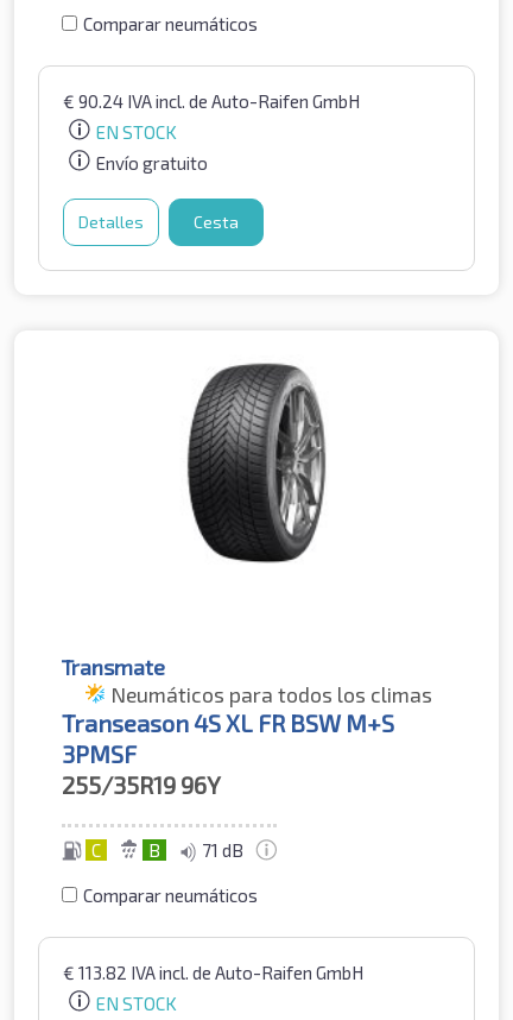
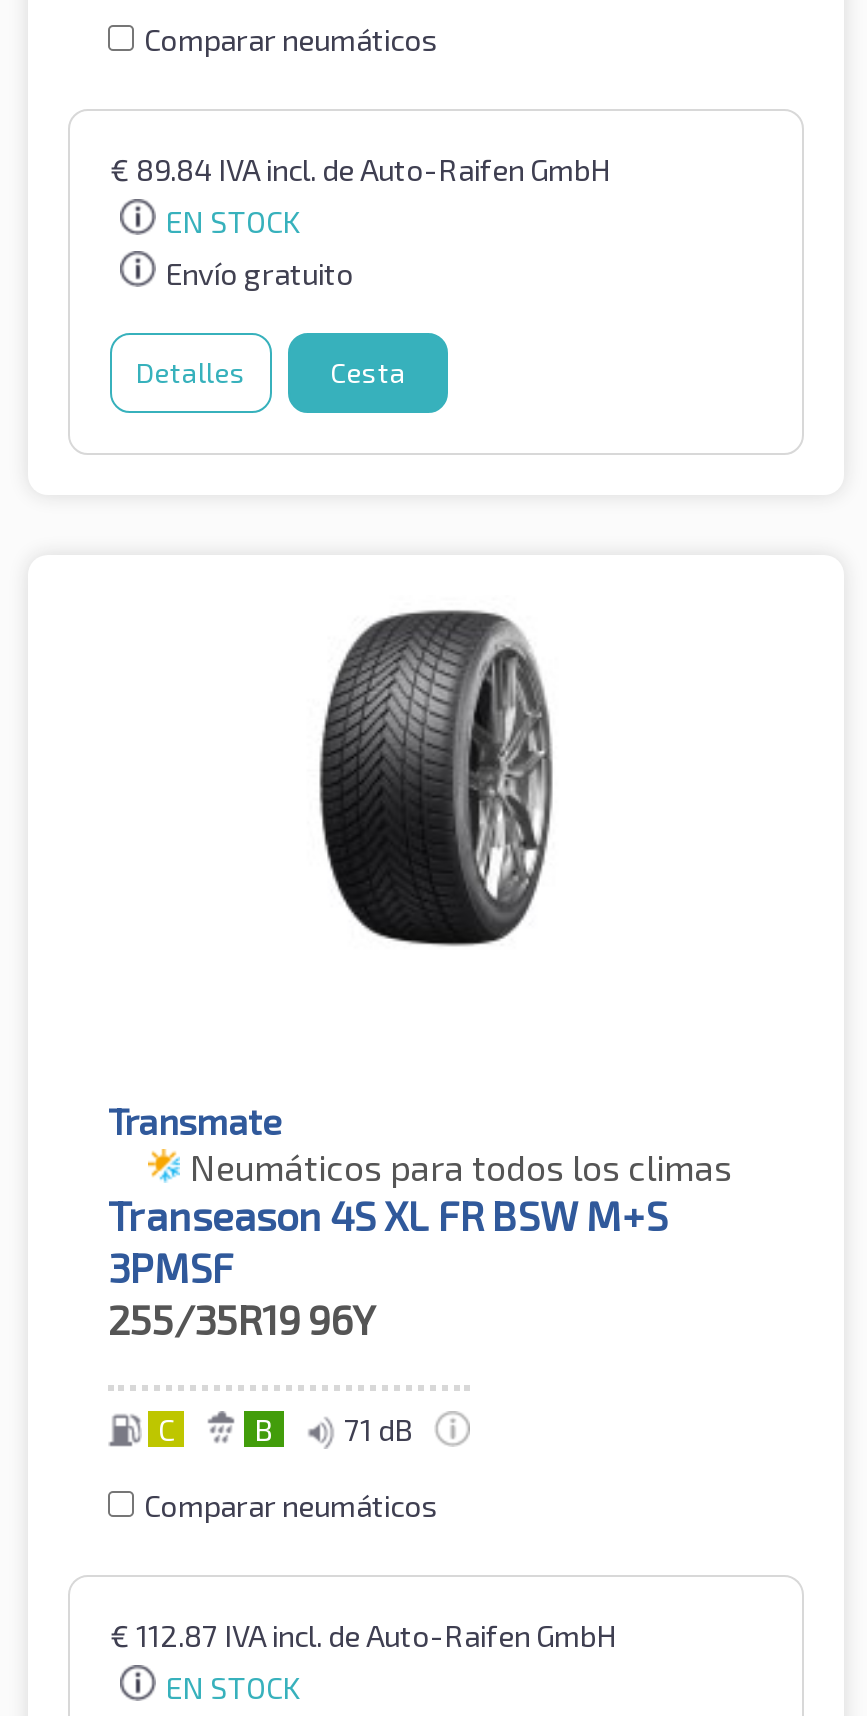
- € 90.24 IVA incl. de Auto-Raifen GmbH
+ € 89.84 IVA incl. de Auto-Raifen GmbH

- € 113.82 IVA incl. de Auto-Raifen GmbH
+ € 112.87 IVA incl. de Auto-Raifen GmbH
